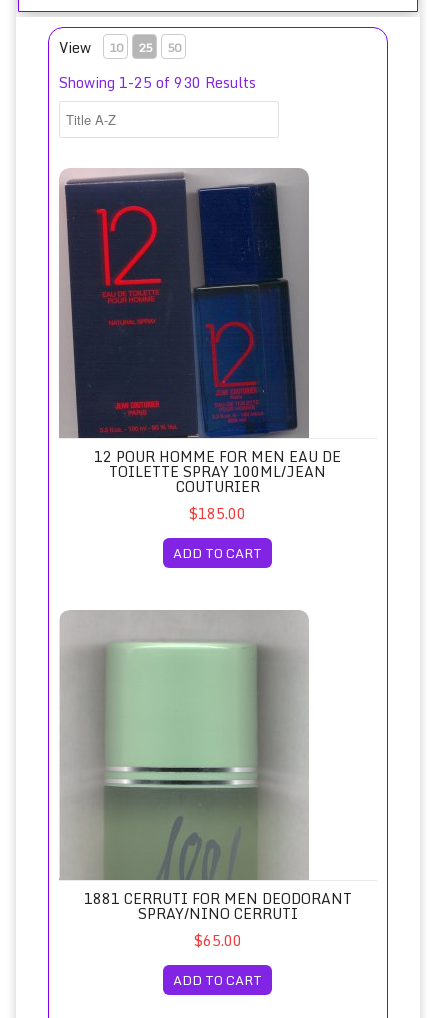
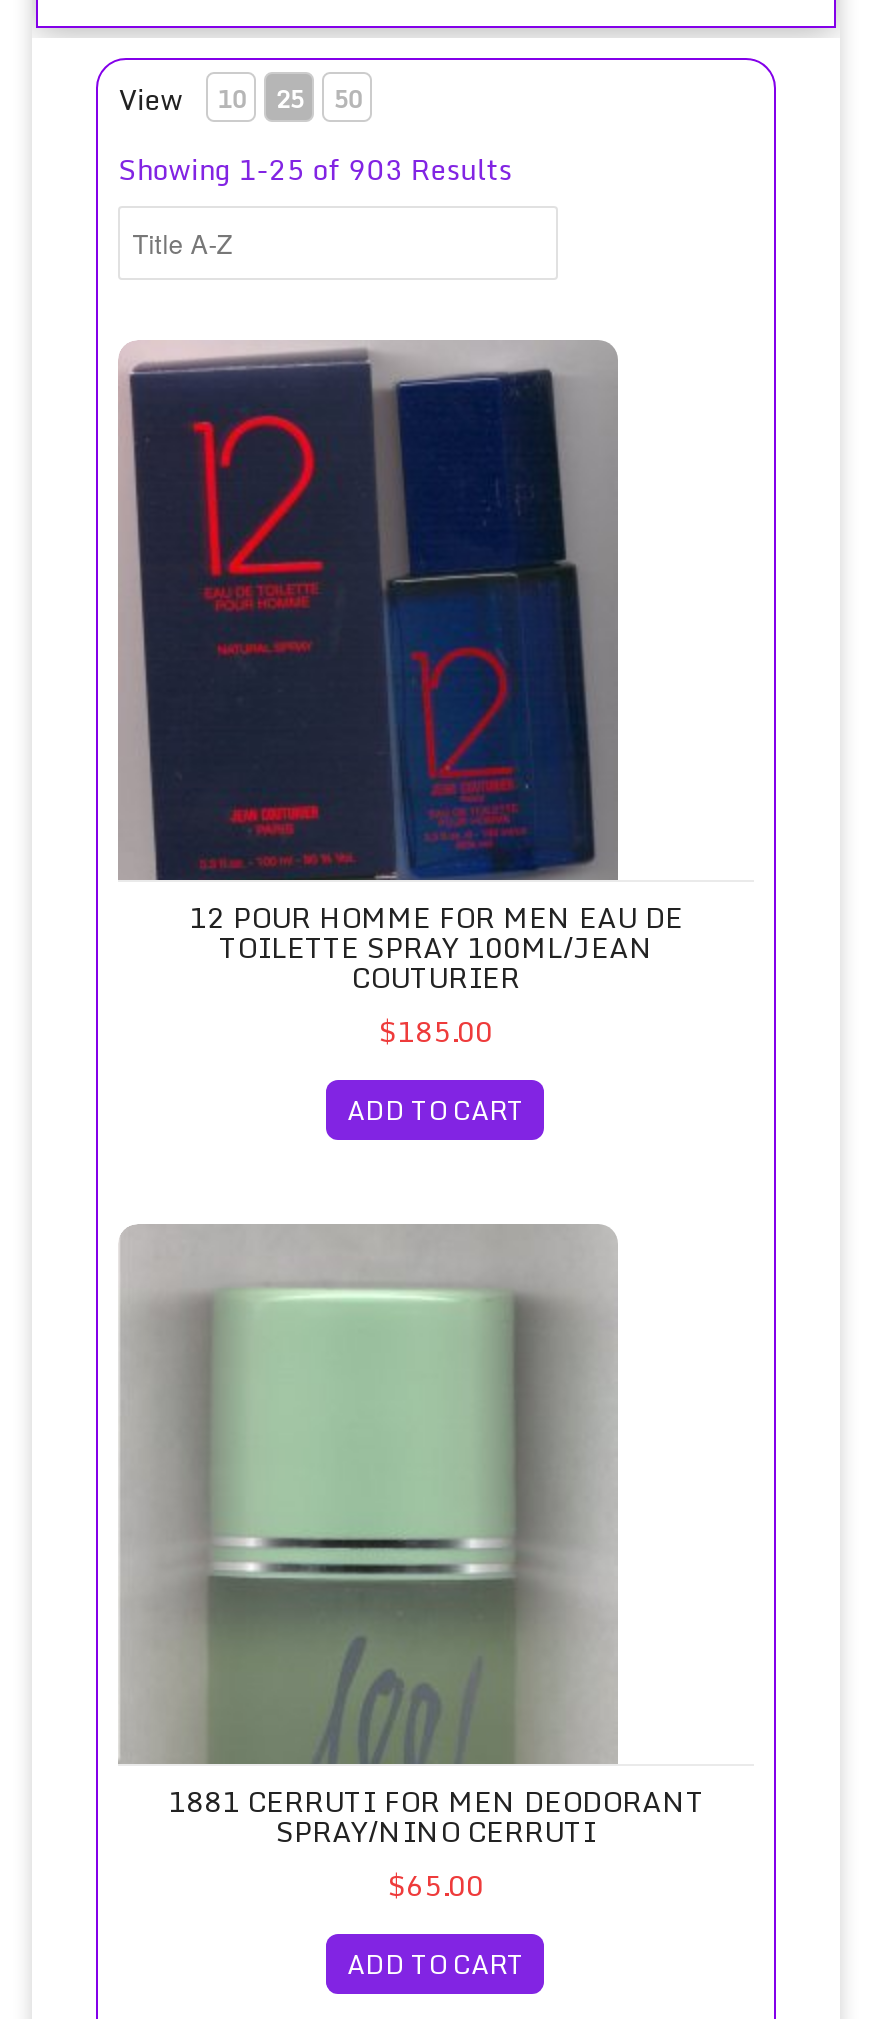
- Showing 1-25 of 930 Results
+ Showing 1-25 of 903 Results
